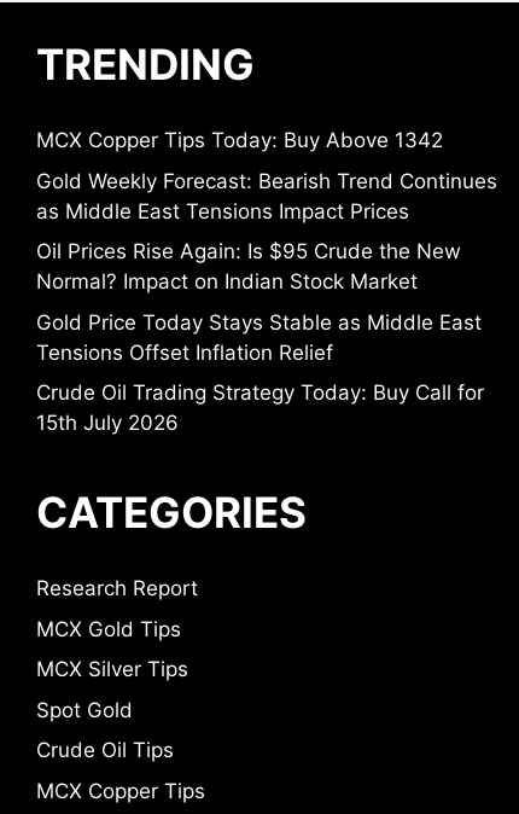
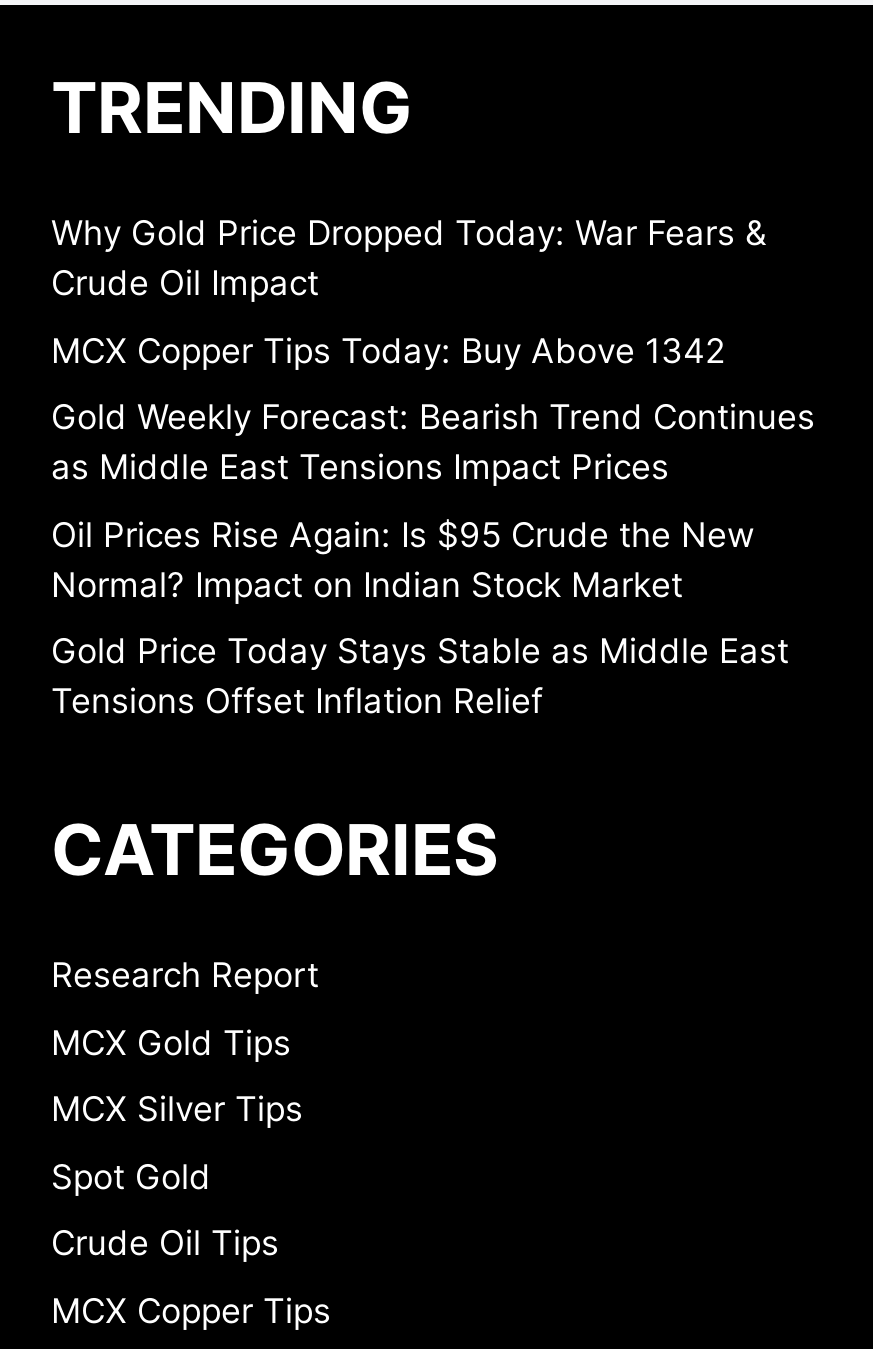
+ Why Gold Price Dropped Today: War Fears &
+ Crude Oil Impact

moved down: MCX Copper Tips Today: Buy Above 1342 | Gold Weekly Forecast: Bearish Trend Continues | as Middle East Tensions Impact Prices | Oil Prices Rise Again: Is $95 Crude the New | Normal? Impact on Indian Stock Market | Gold Price Today Stays Stable as Middle East | Tensions Offset Inflation Relief

- Crude Oil Trading Strategy Today: Buy Call for
- 15th July 2026
